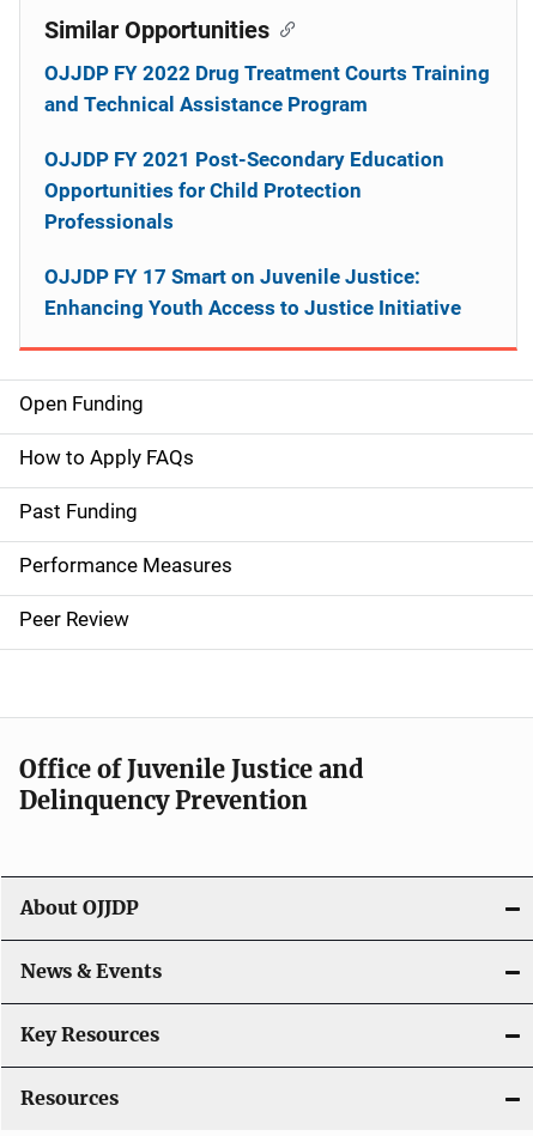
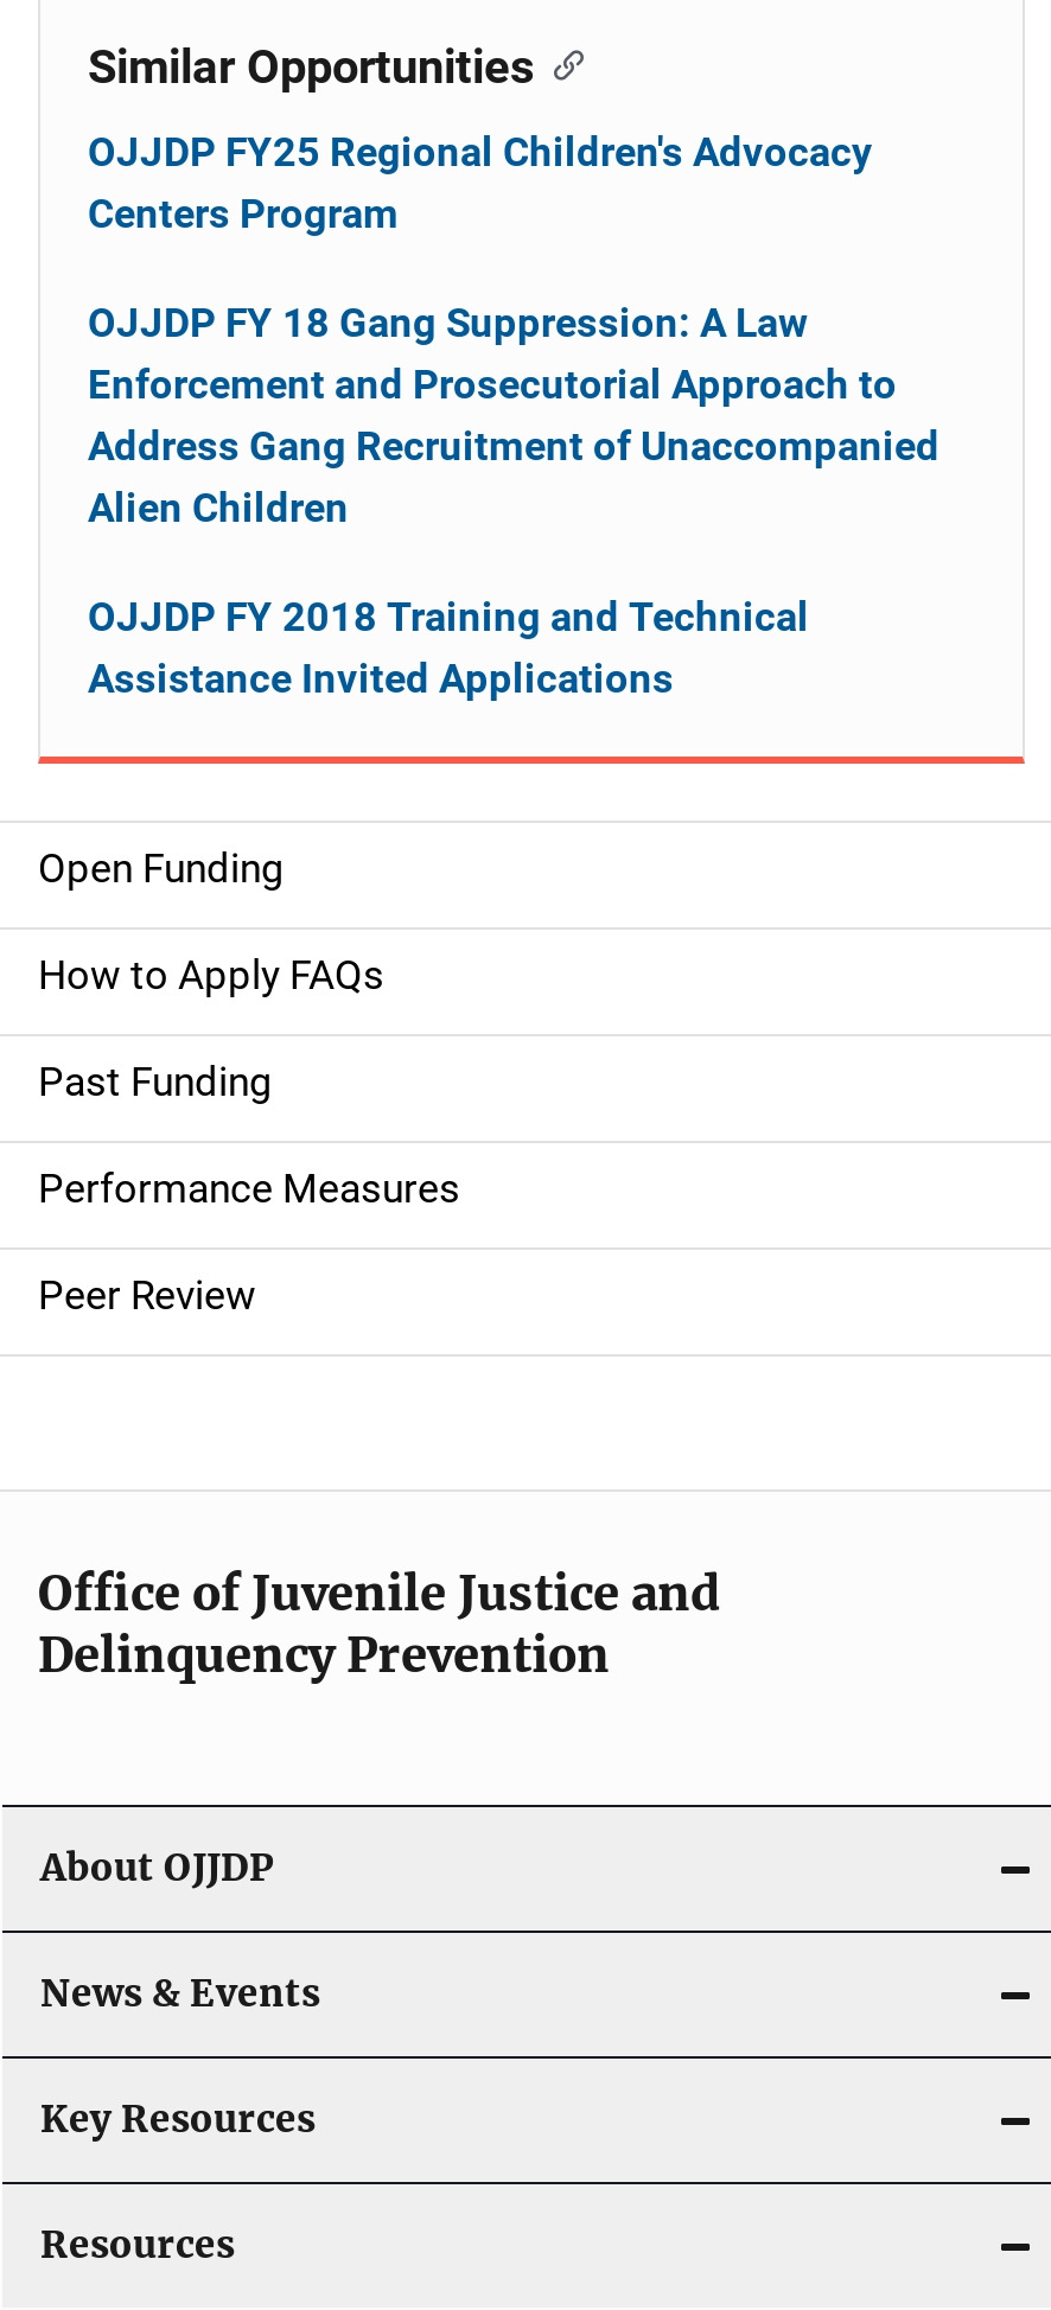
- OJJDP FY 2022 Drug Treatment Courts Training
- and Technical Assistance Program
+ OJJDP FY25 Regional Children's Advocacy
+ Centers Program

- OJJDP FY 2021 Post-Secondary Education
- Opportunities for Child Protection
- Professionals
+ OJJDP FY 18 Gang Suppression: A Law
+ Enforcement and Prosecutorial Approach to
+ Address Gang Recruitment of Unaccompanied
+ Alien Children

- OJJDP FY 17 Smart on Juvenile Justice:
- Enhancing Youth Access to Justice Initiative
+ OJJDP FY 2018 Training and Technical
+ Assistance Invited Applications
